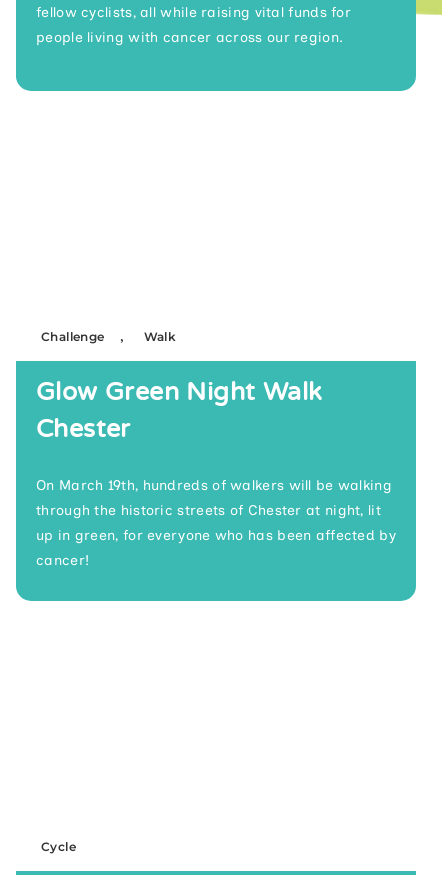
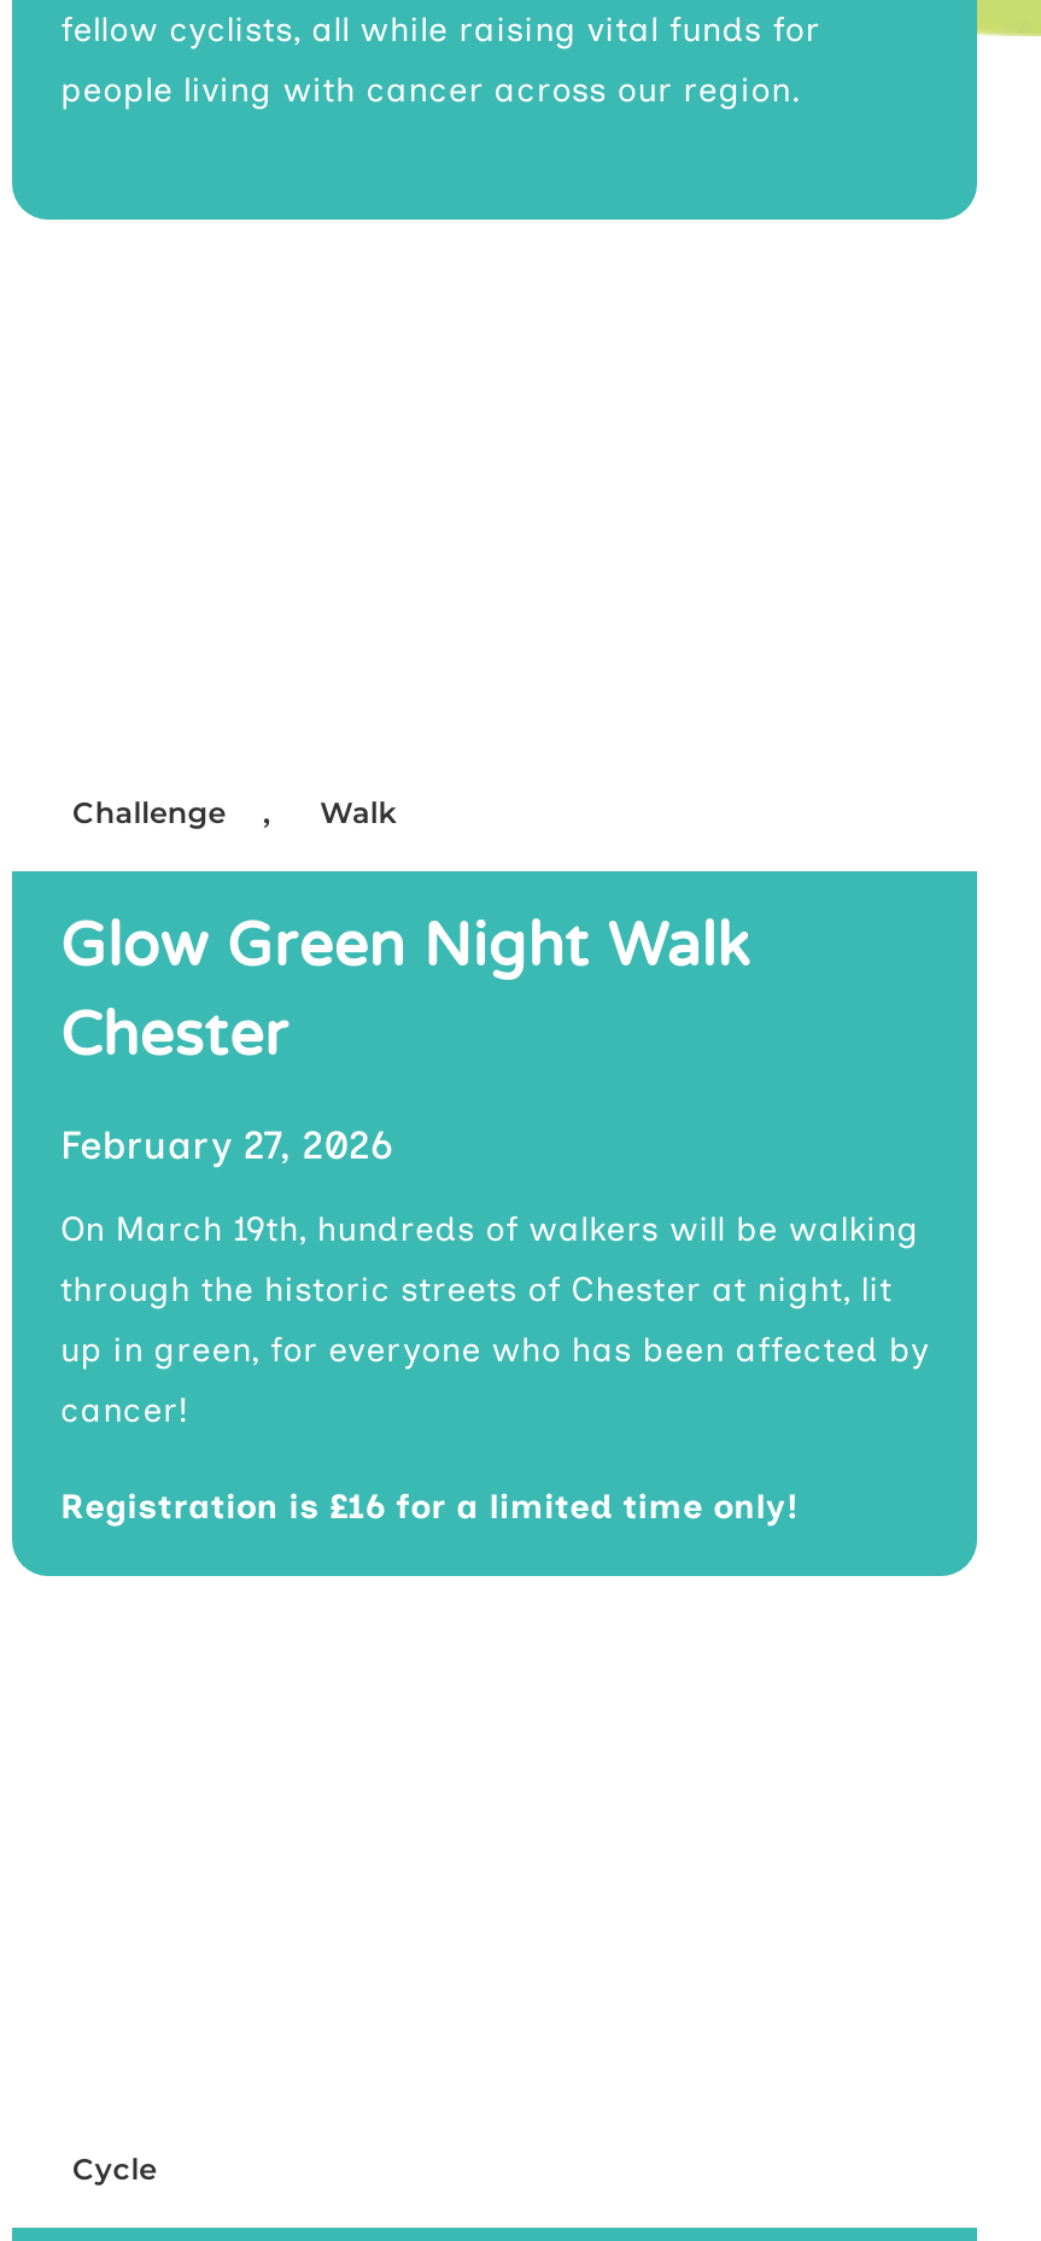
+ February 27, 2026

+ Registration is £16 for a limited time only!
